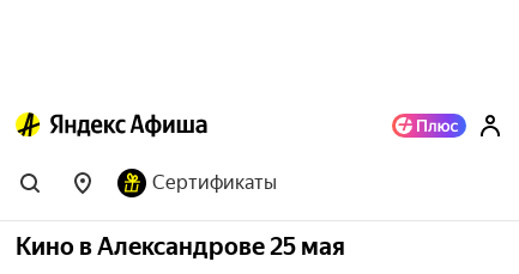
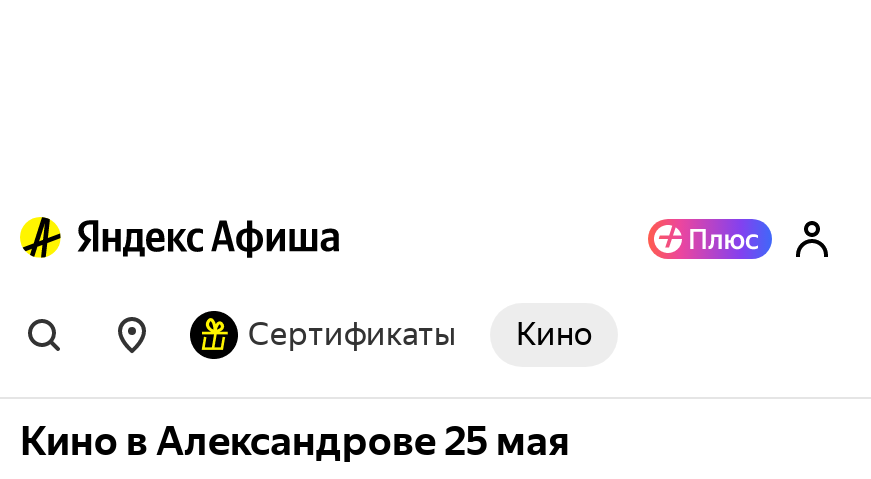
+ Кино
